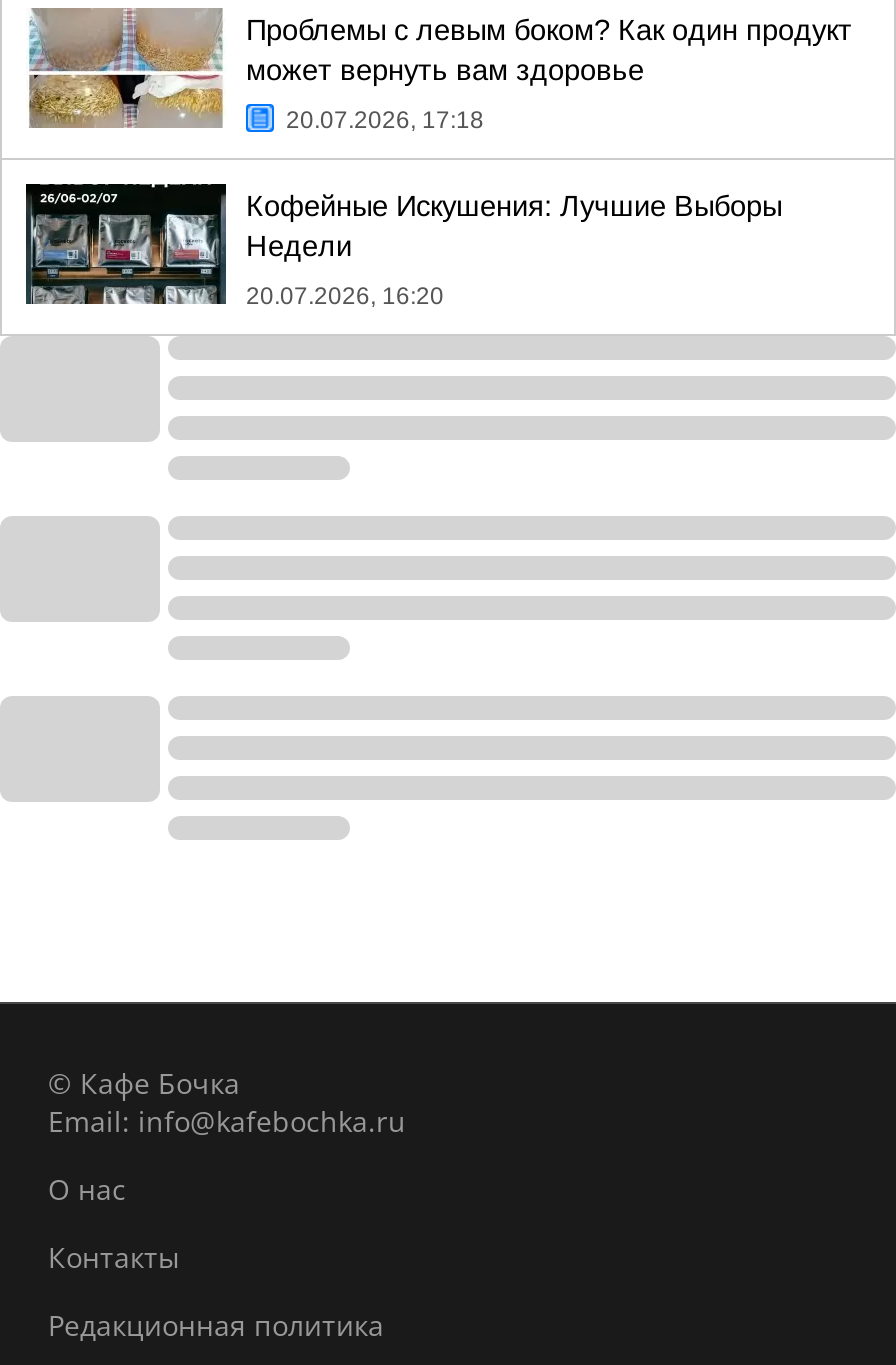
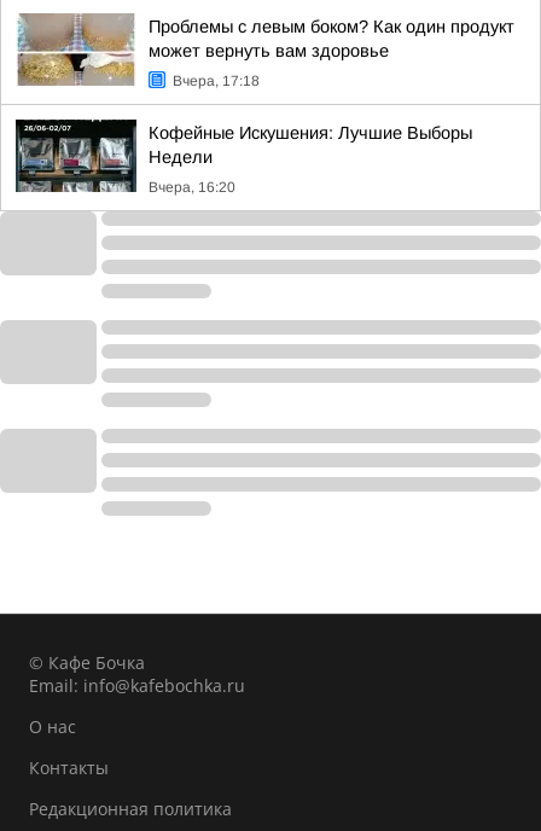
- 20.07.2026, 17:18
+ Вчера, 17:18

- 20.07.2026, 16:20
+ Вчера, 16:20
